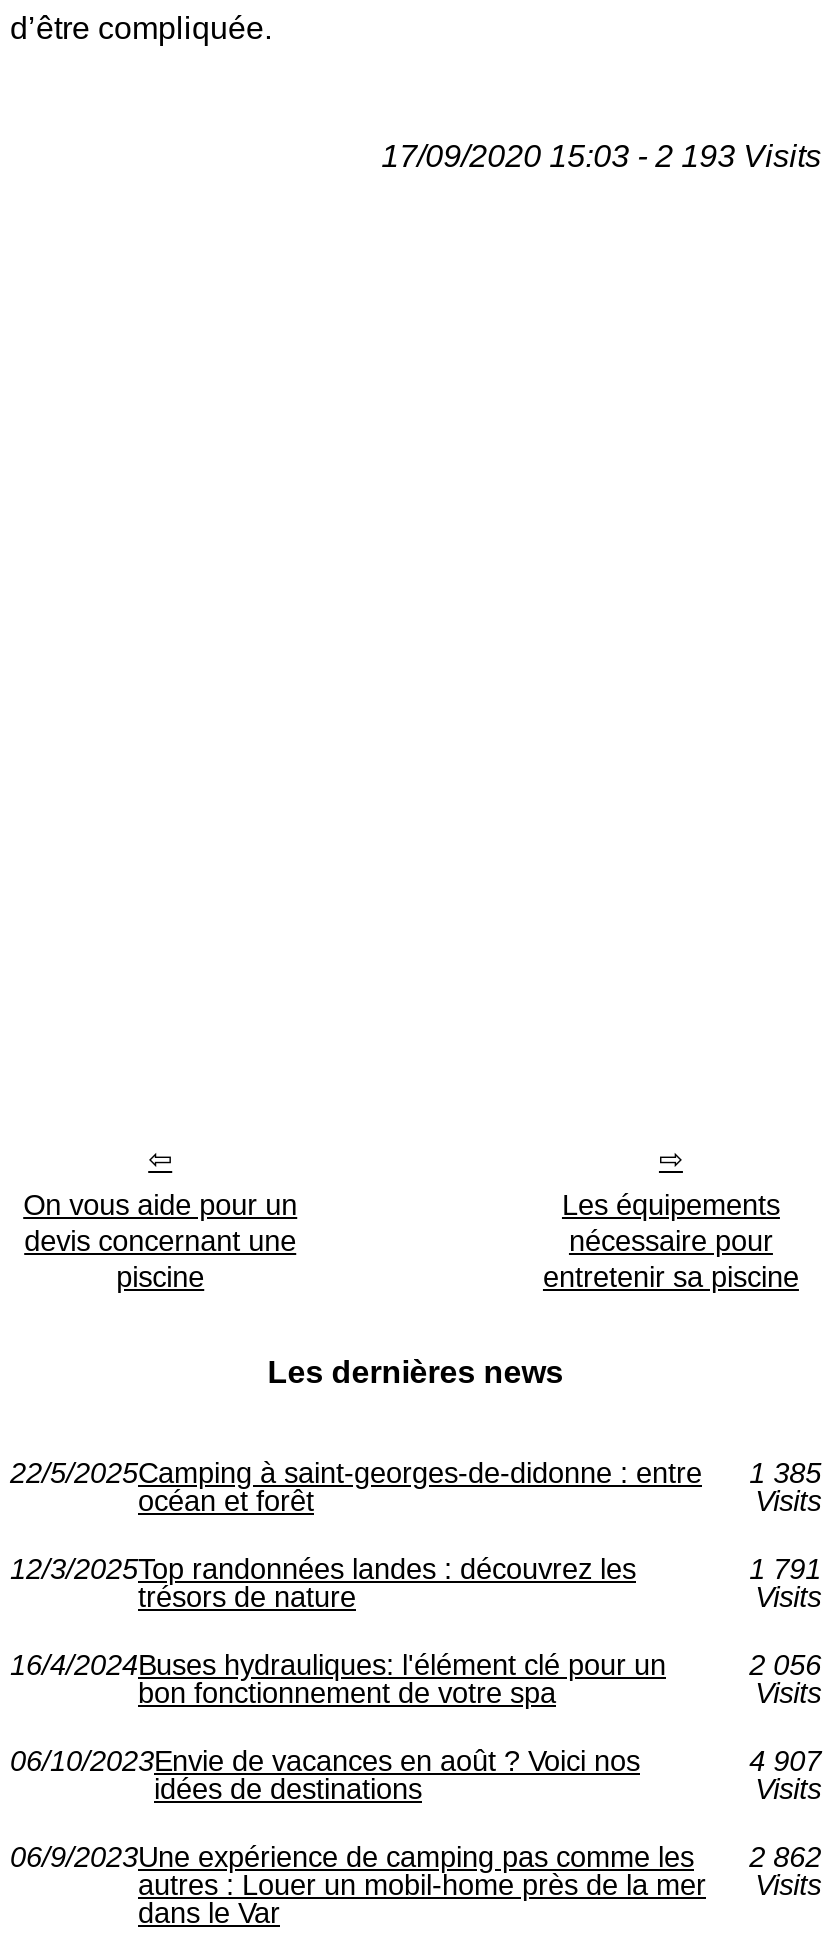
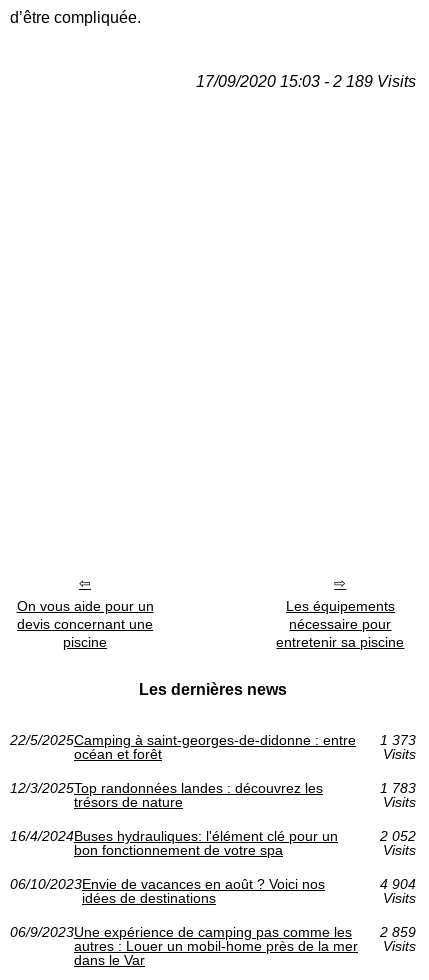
- 17/09/2020 15:03 - 2 193 Visits
+ 17/09/2020 15:03 - 2 189 Visits

- 22/5/2025Camping à saint-georges-de-didonne : entre 1 385
+ 22/5/2025Camping à saint-georges-de-didonne : entre 1 373

- 1 791
+ 1 783

- 2 056
+ 2 052

- 4 907
+ 4 904

- 06/9/2023Une expérience de camping pas comme les 2 862
+ 06/9/2023Une expérience de camping pas comme les 2 859
